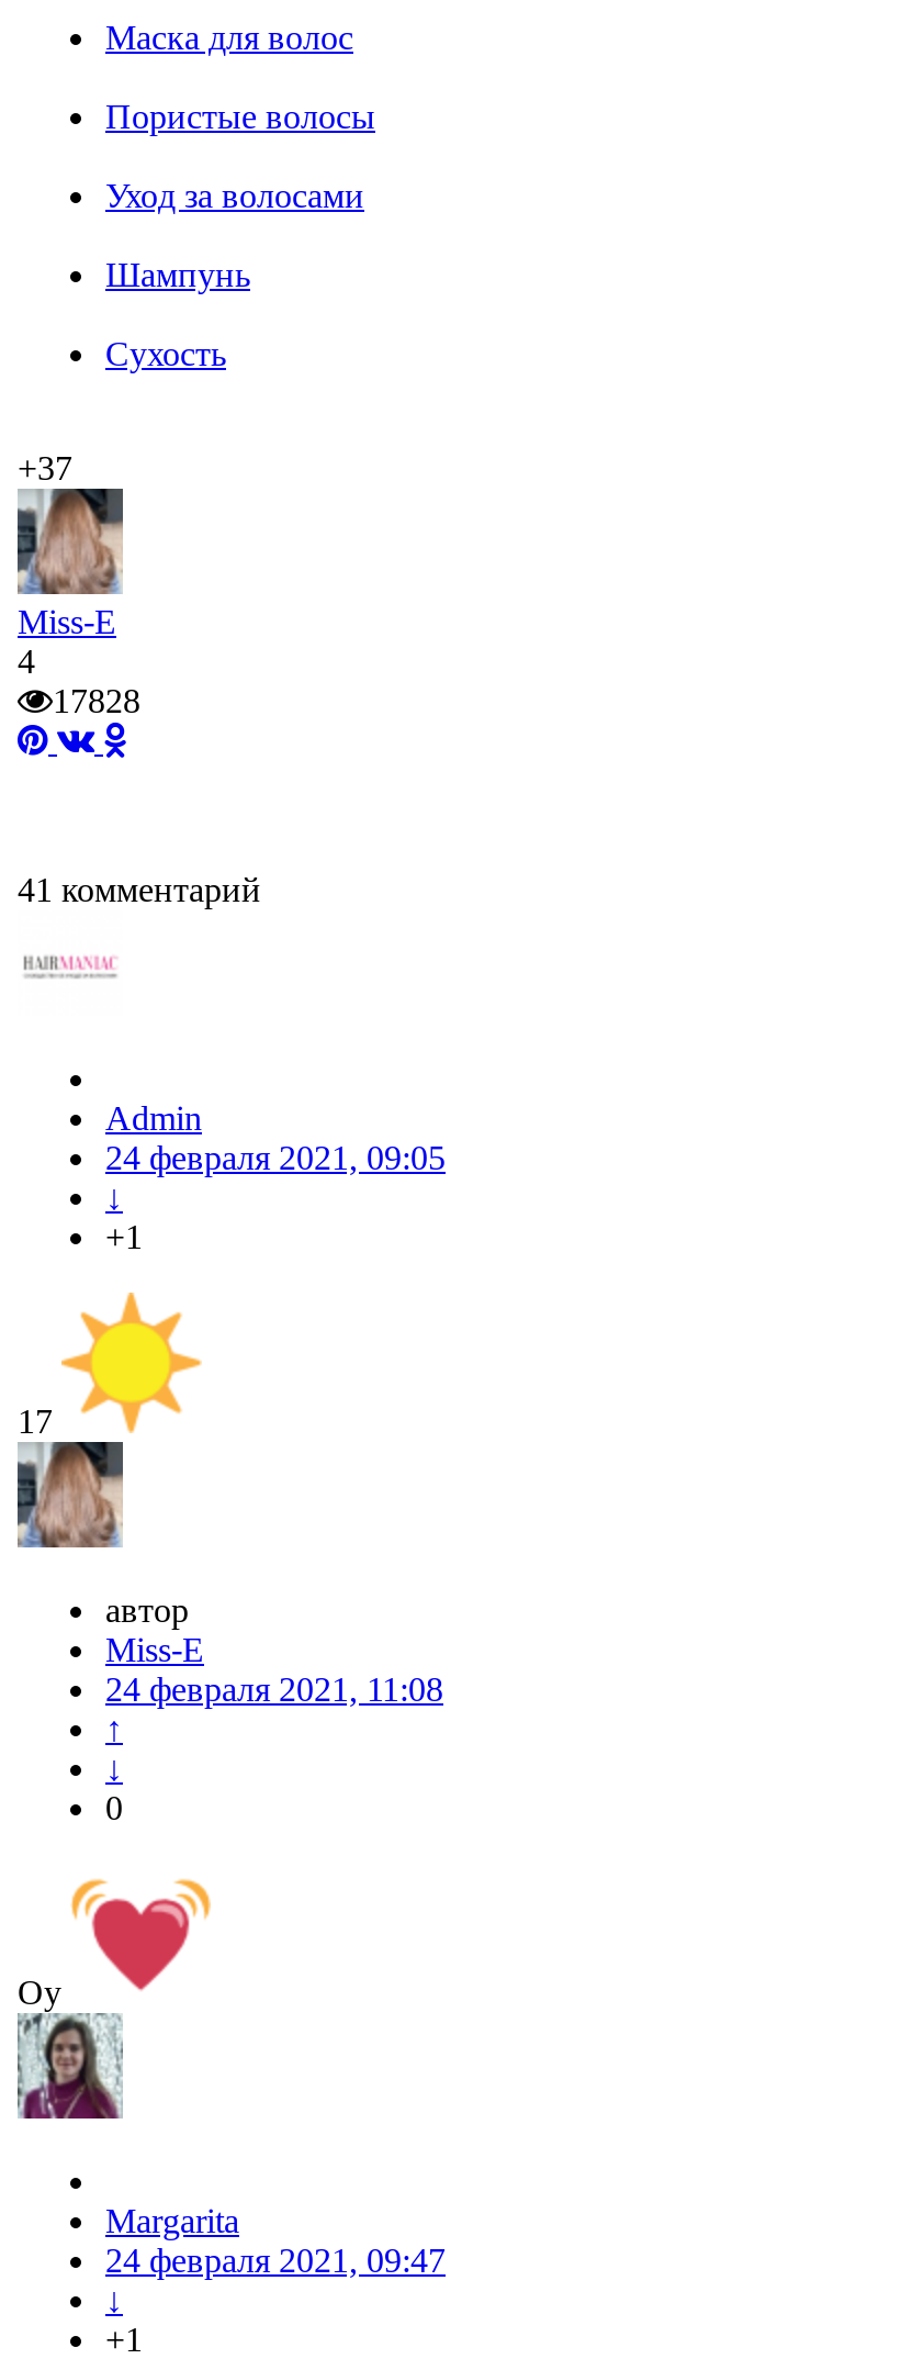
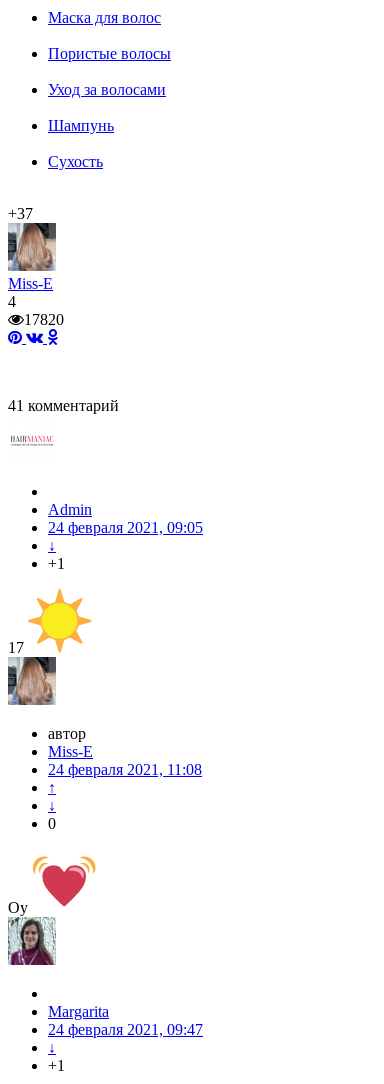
- 17828
+ 17820
